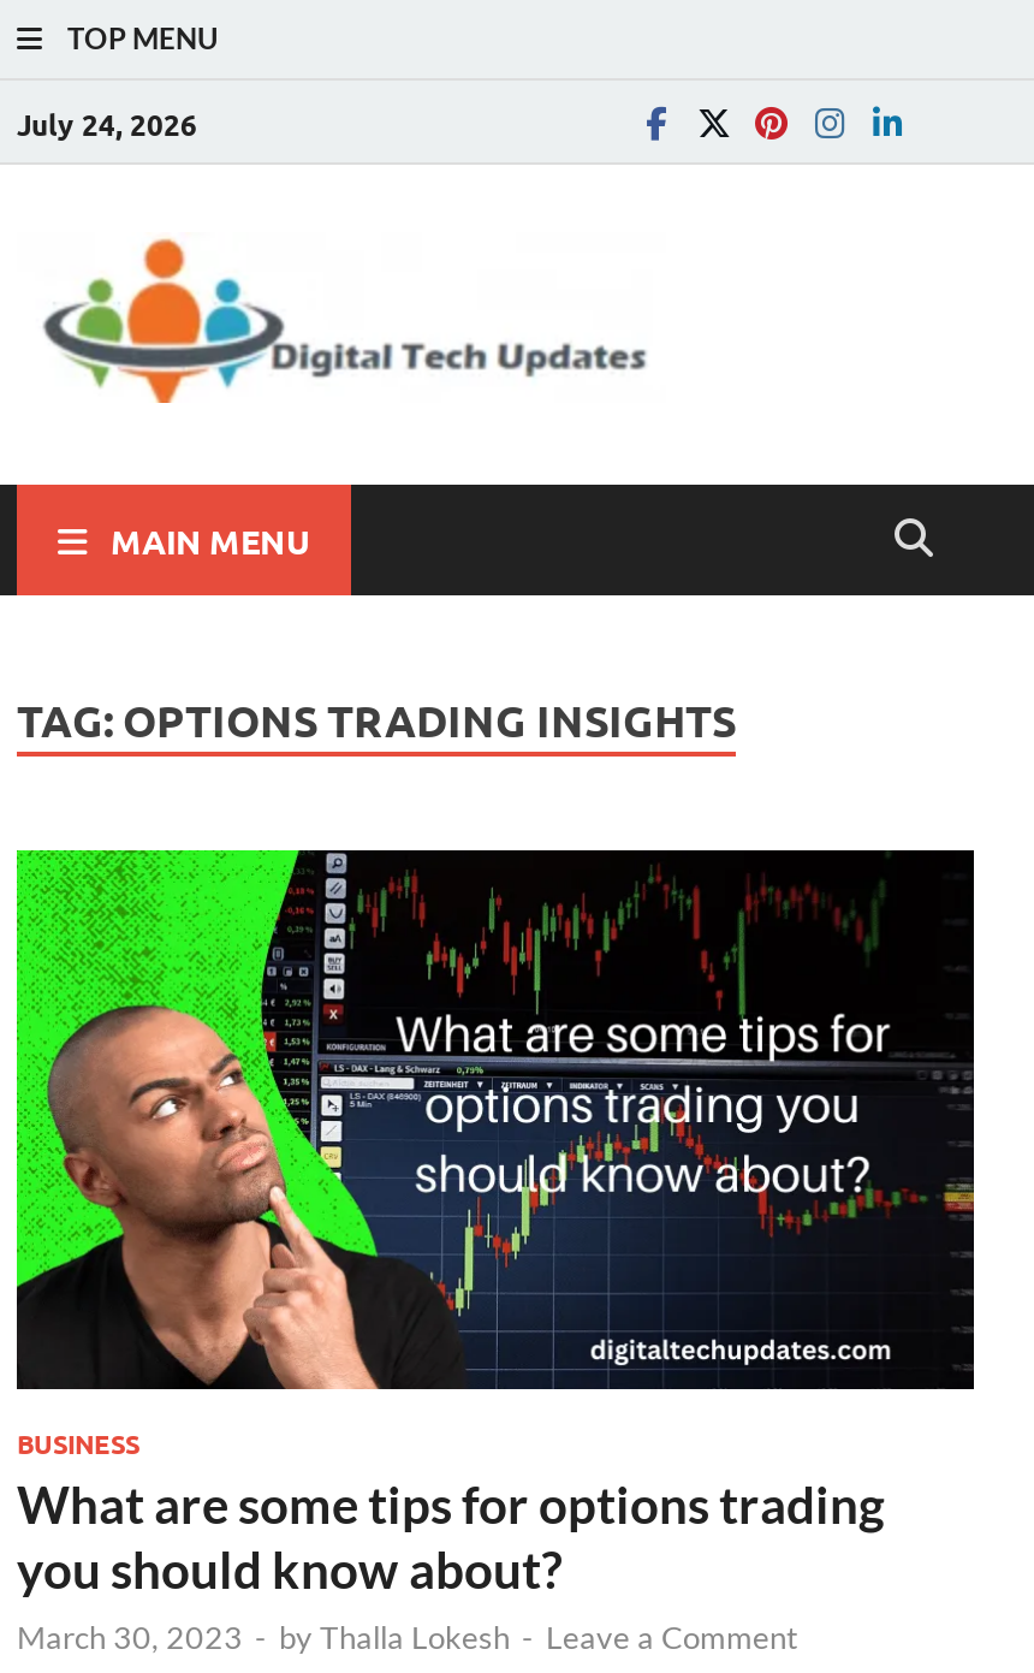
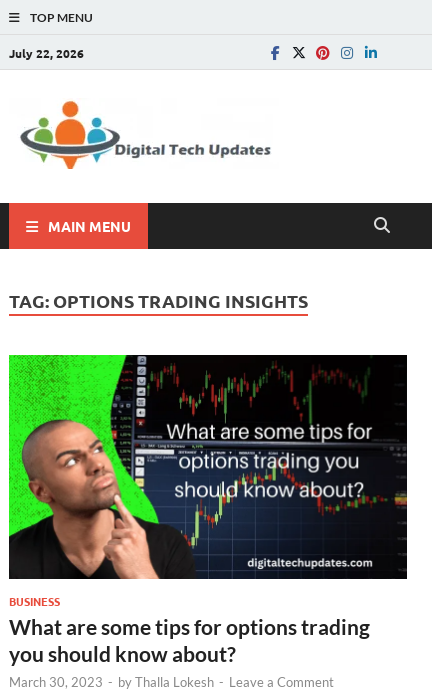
- July 24, 2026
+ July 22, 2026
